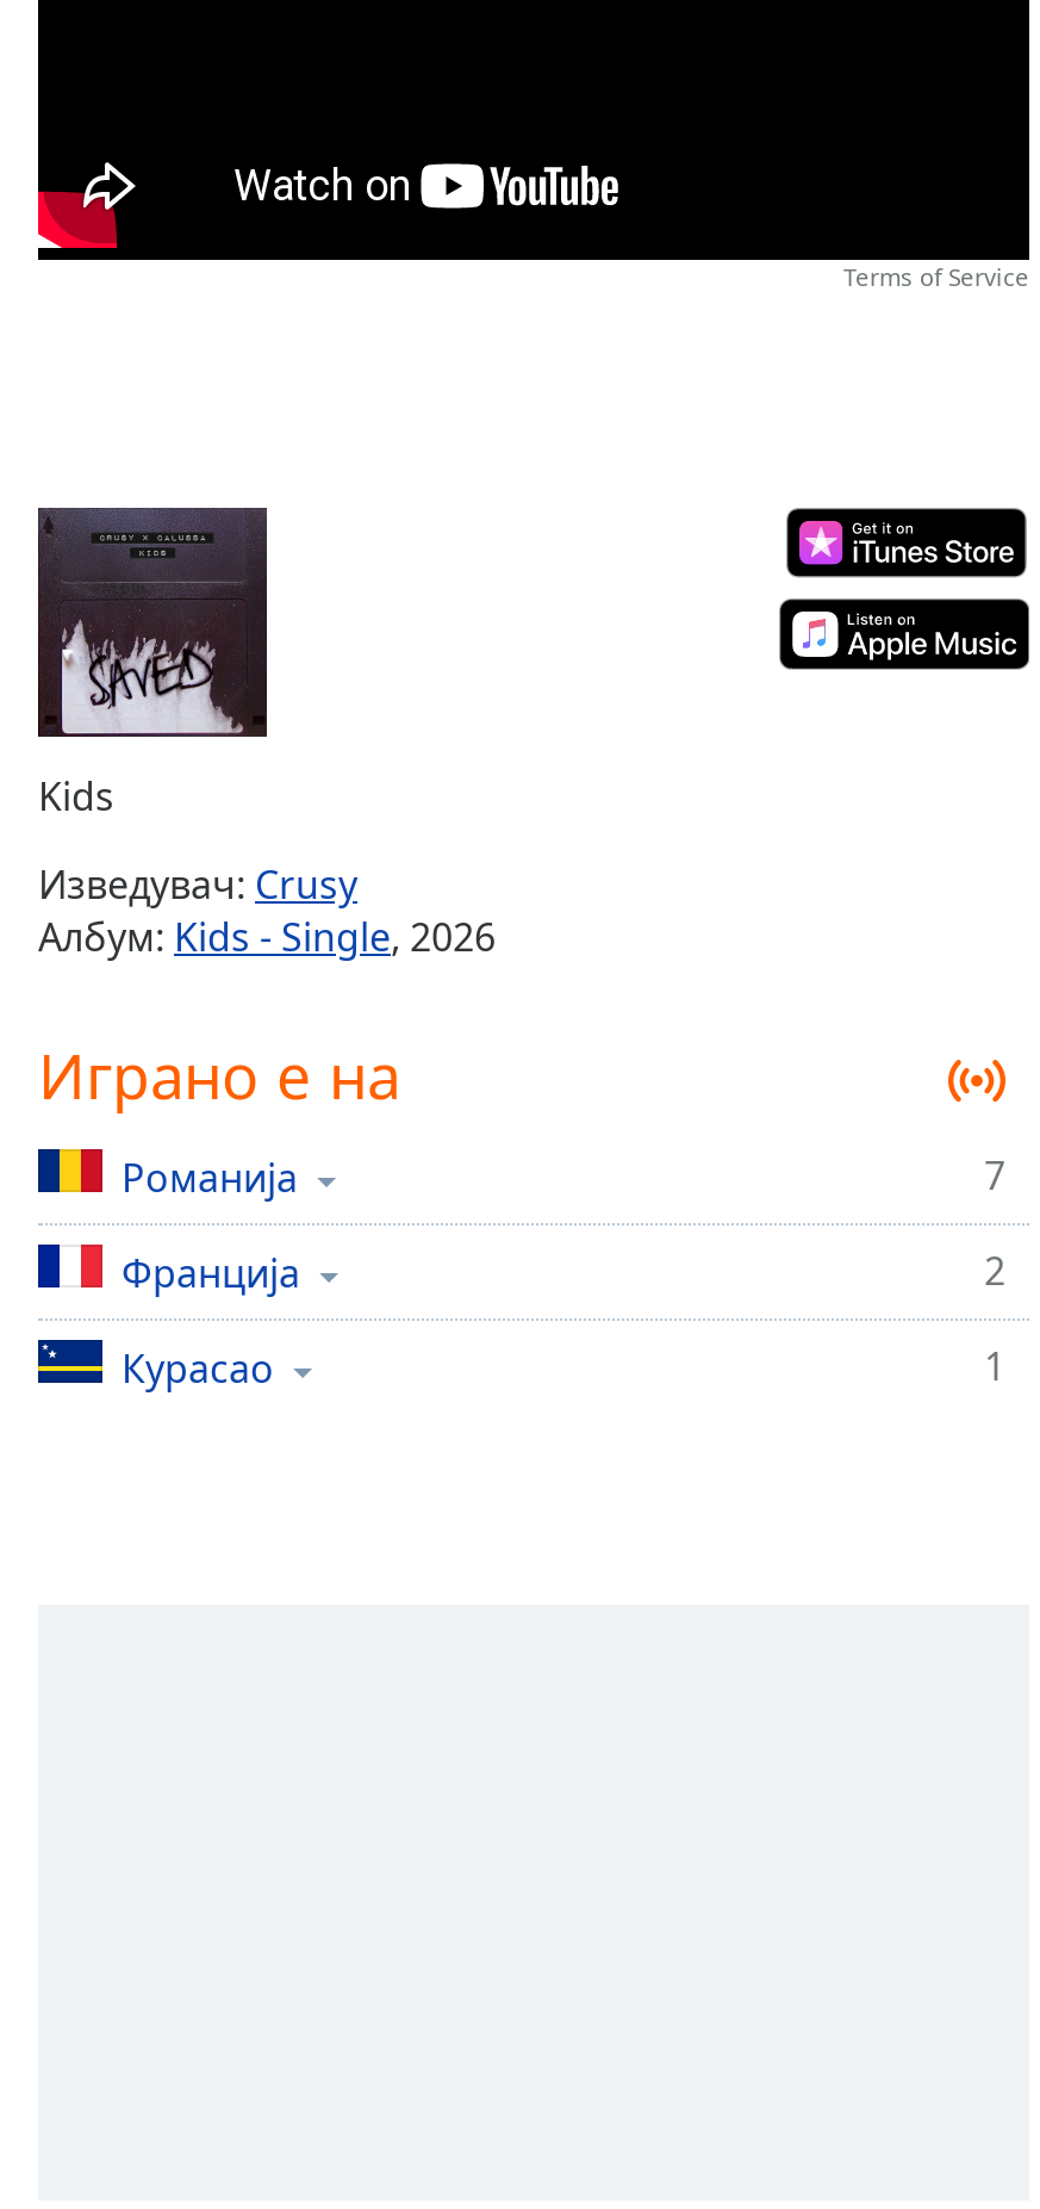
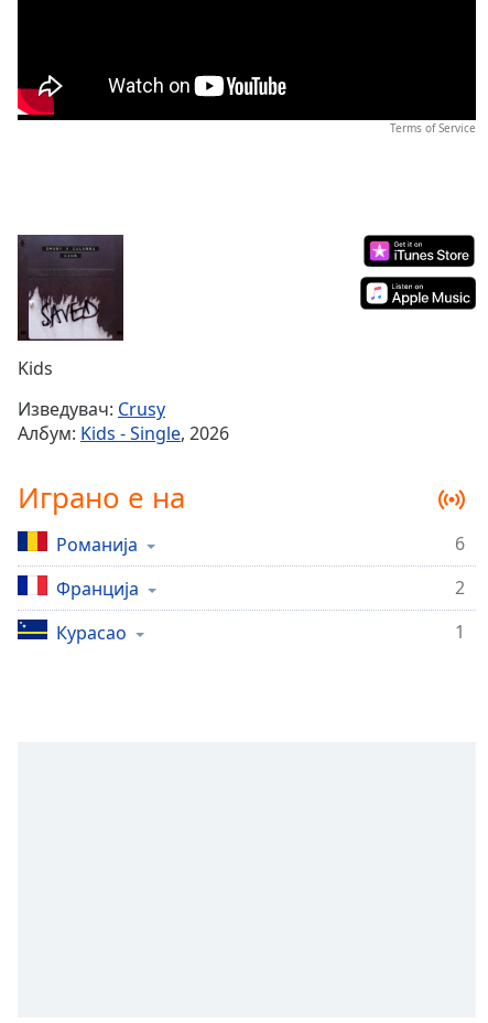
- 7
+ 6
